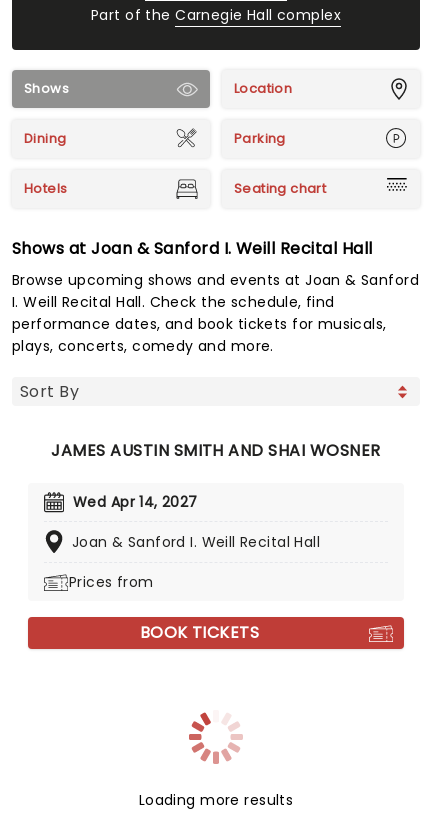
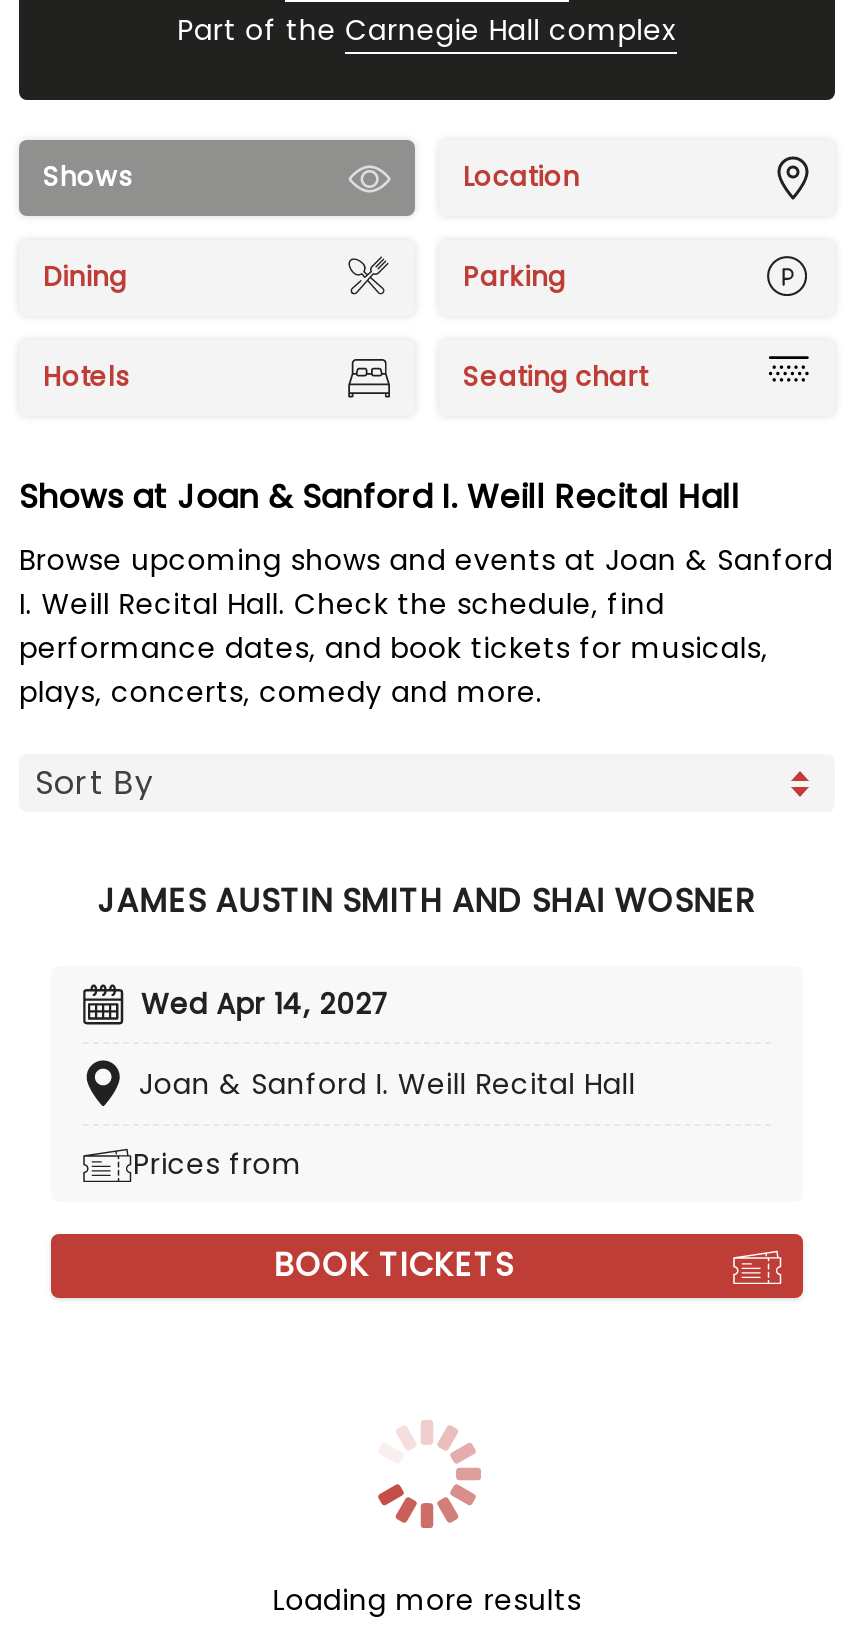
- [image]
+ [image]
